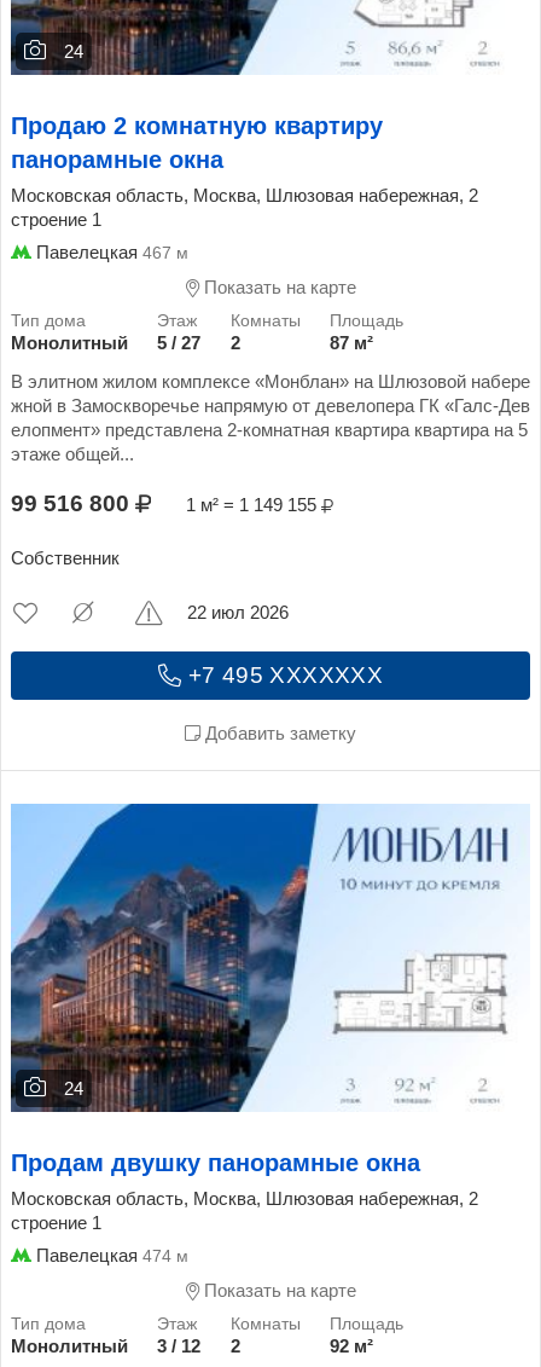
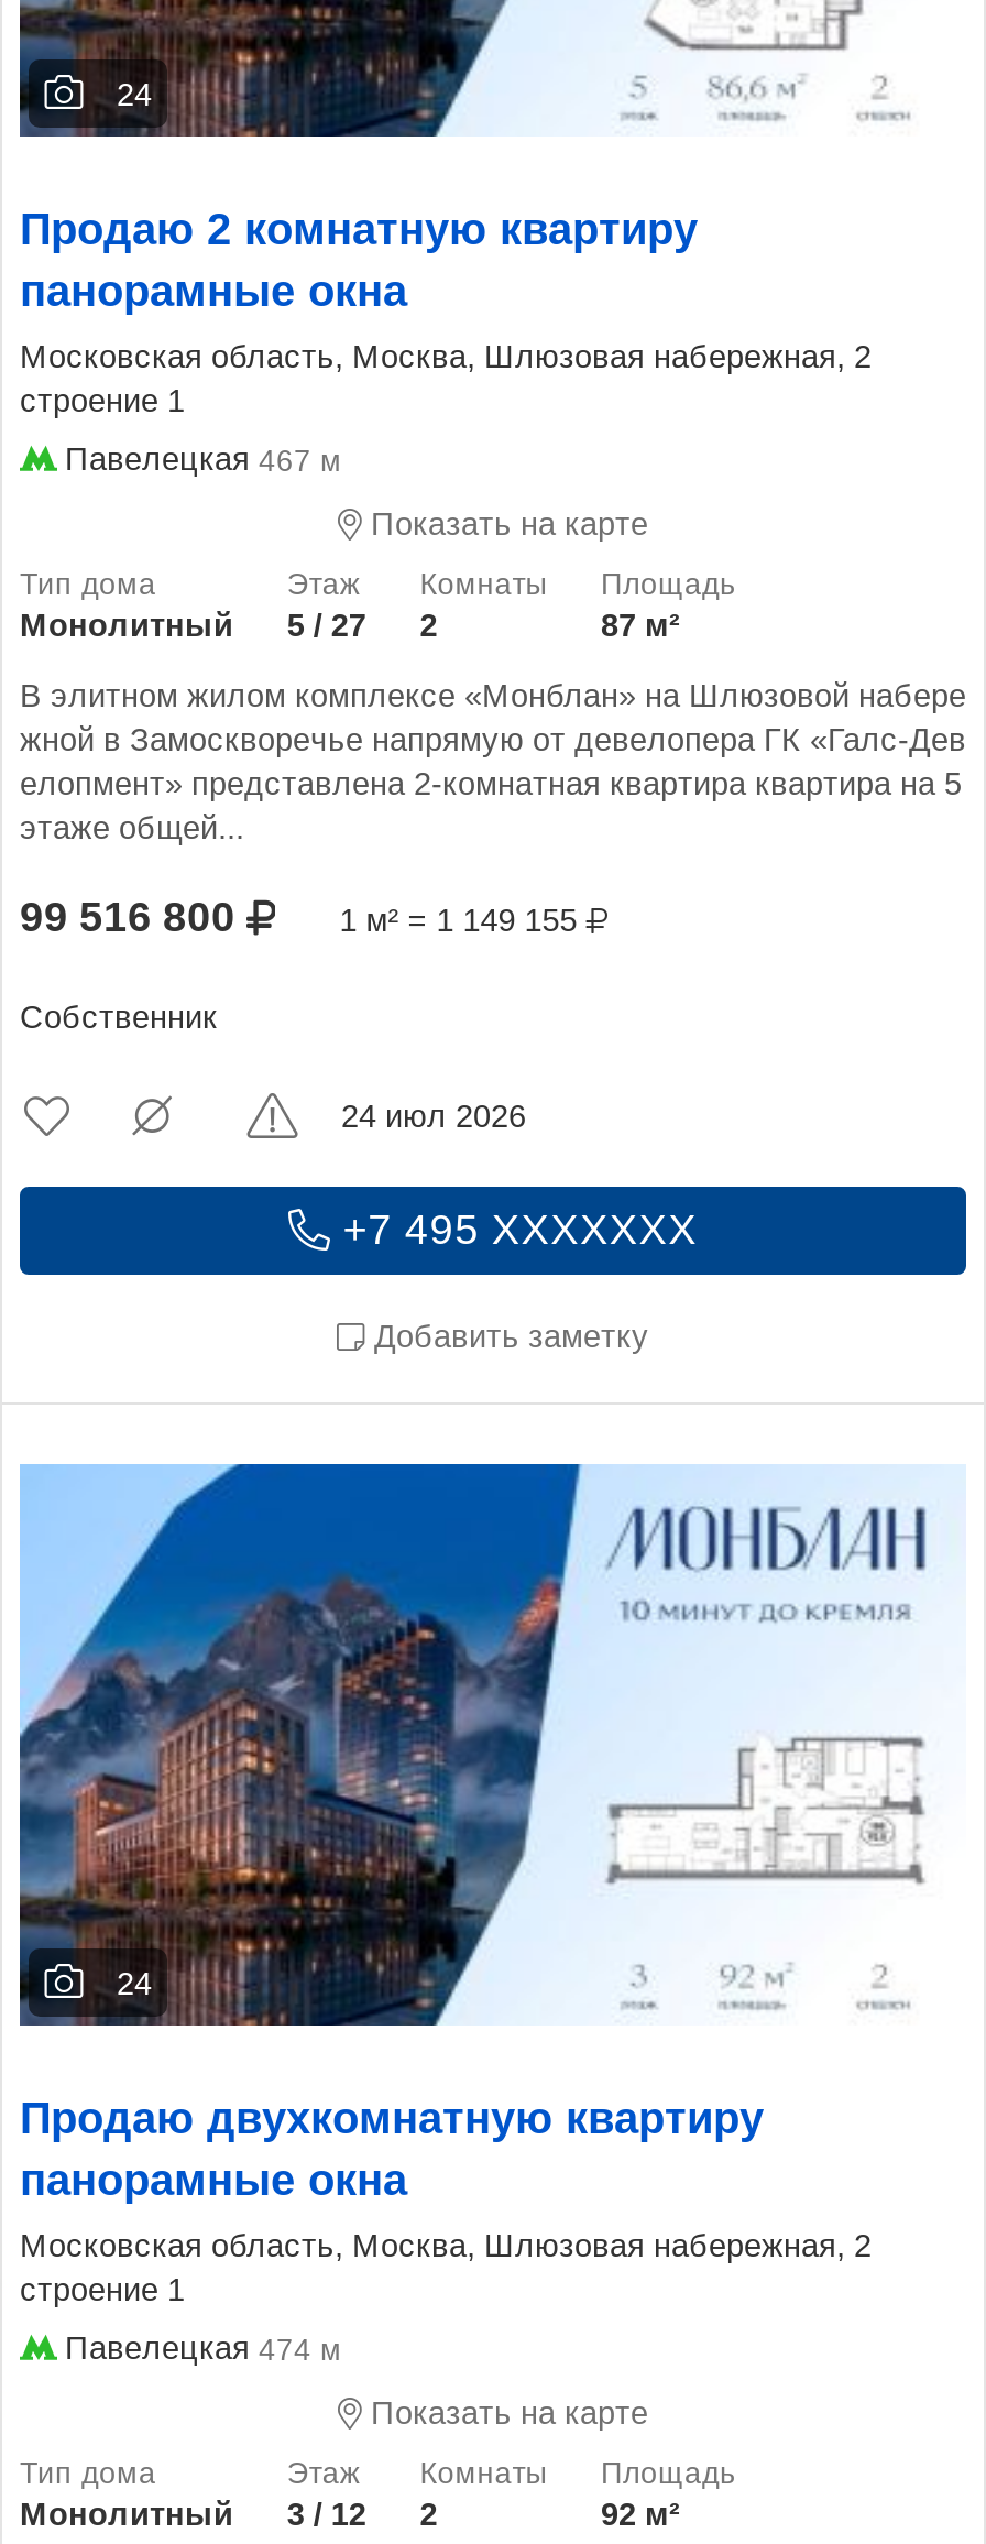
- 22 июл 2026
+ 24 июл 2026

- Продам двушку панорамные окна
+ Продаю двухкомнатную квартиру
+ панорамные окна
